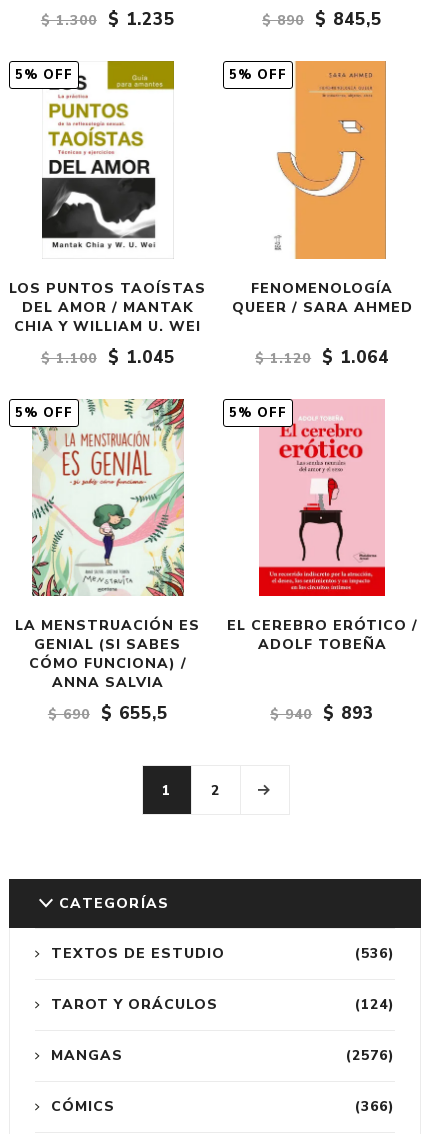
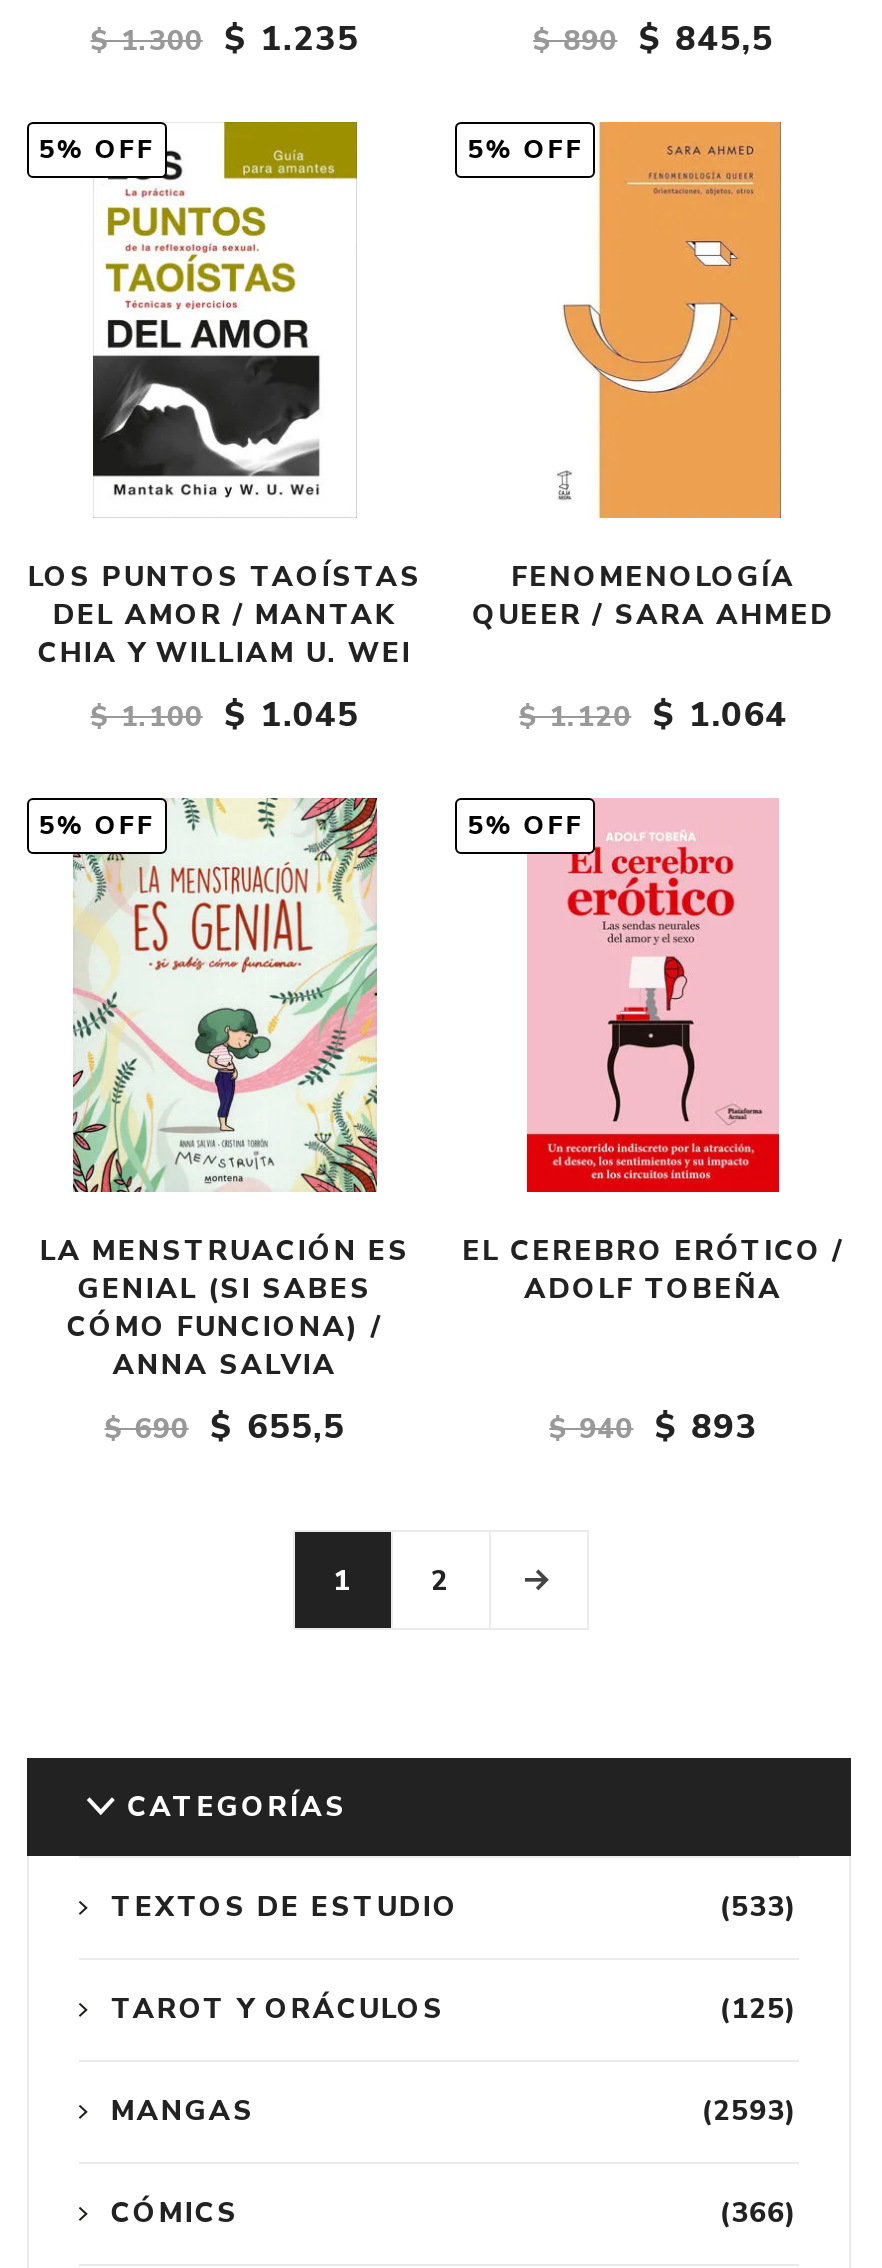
- (536)
+ (533)

- (124)
+ (125)

- (2576)
+ (2593)
